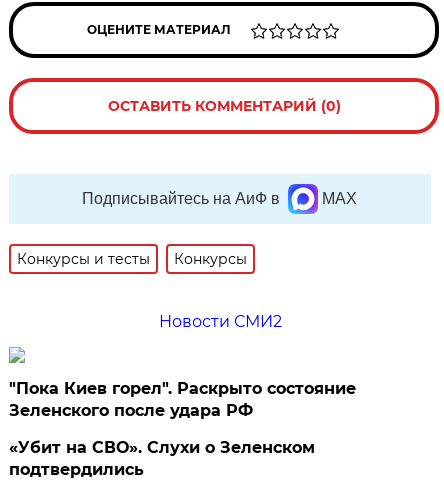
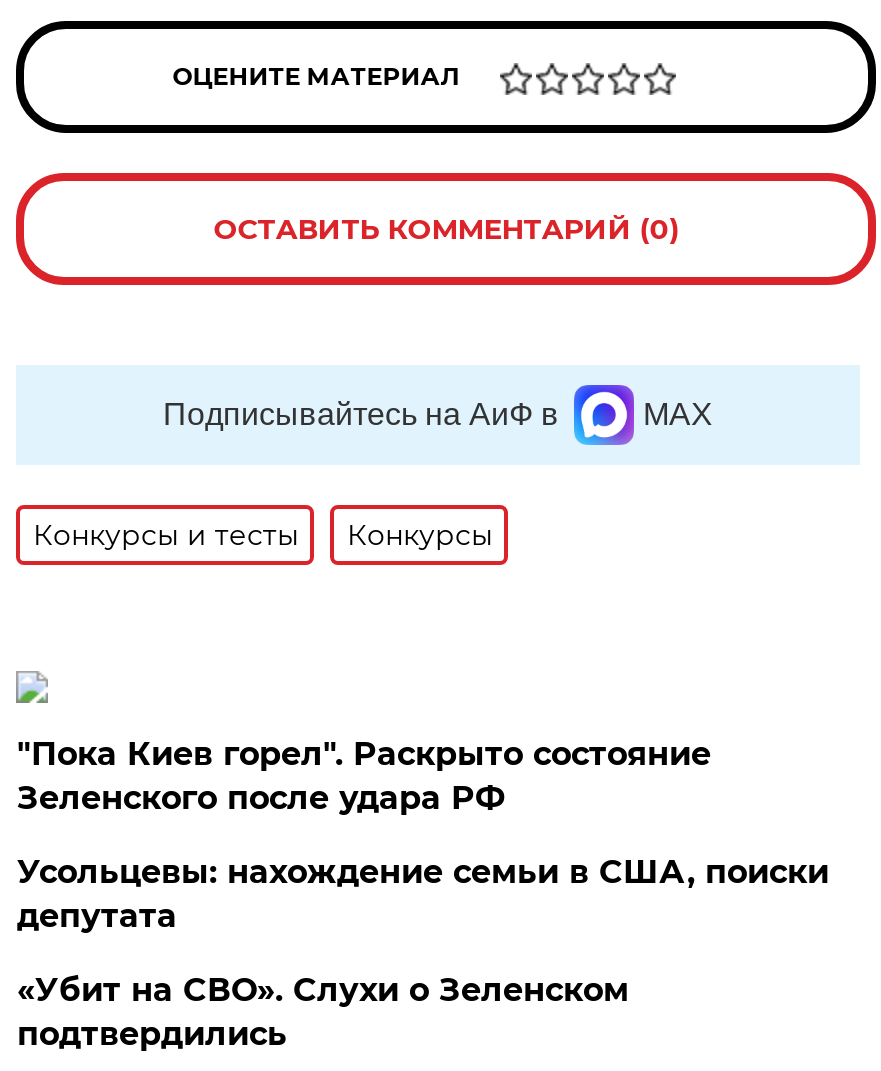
- Новости СМИ2

moved up: "Пока Киев горел". Раскрыто состояние | Зеленского после удара РФ

+ Усольцевы: нахождение семьи в США, поиски
+ депутата
